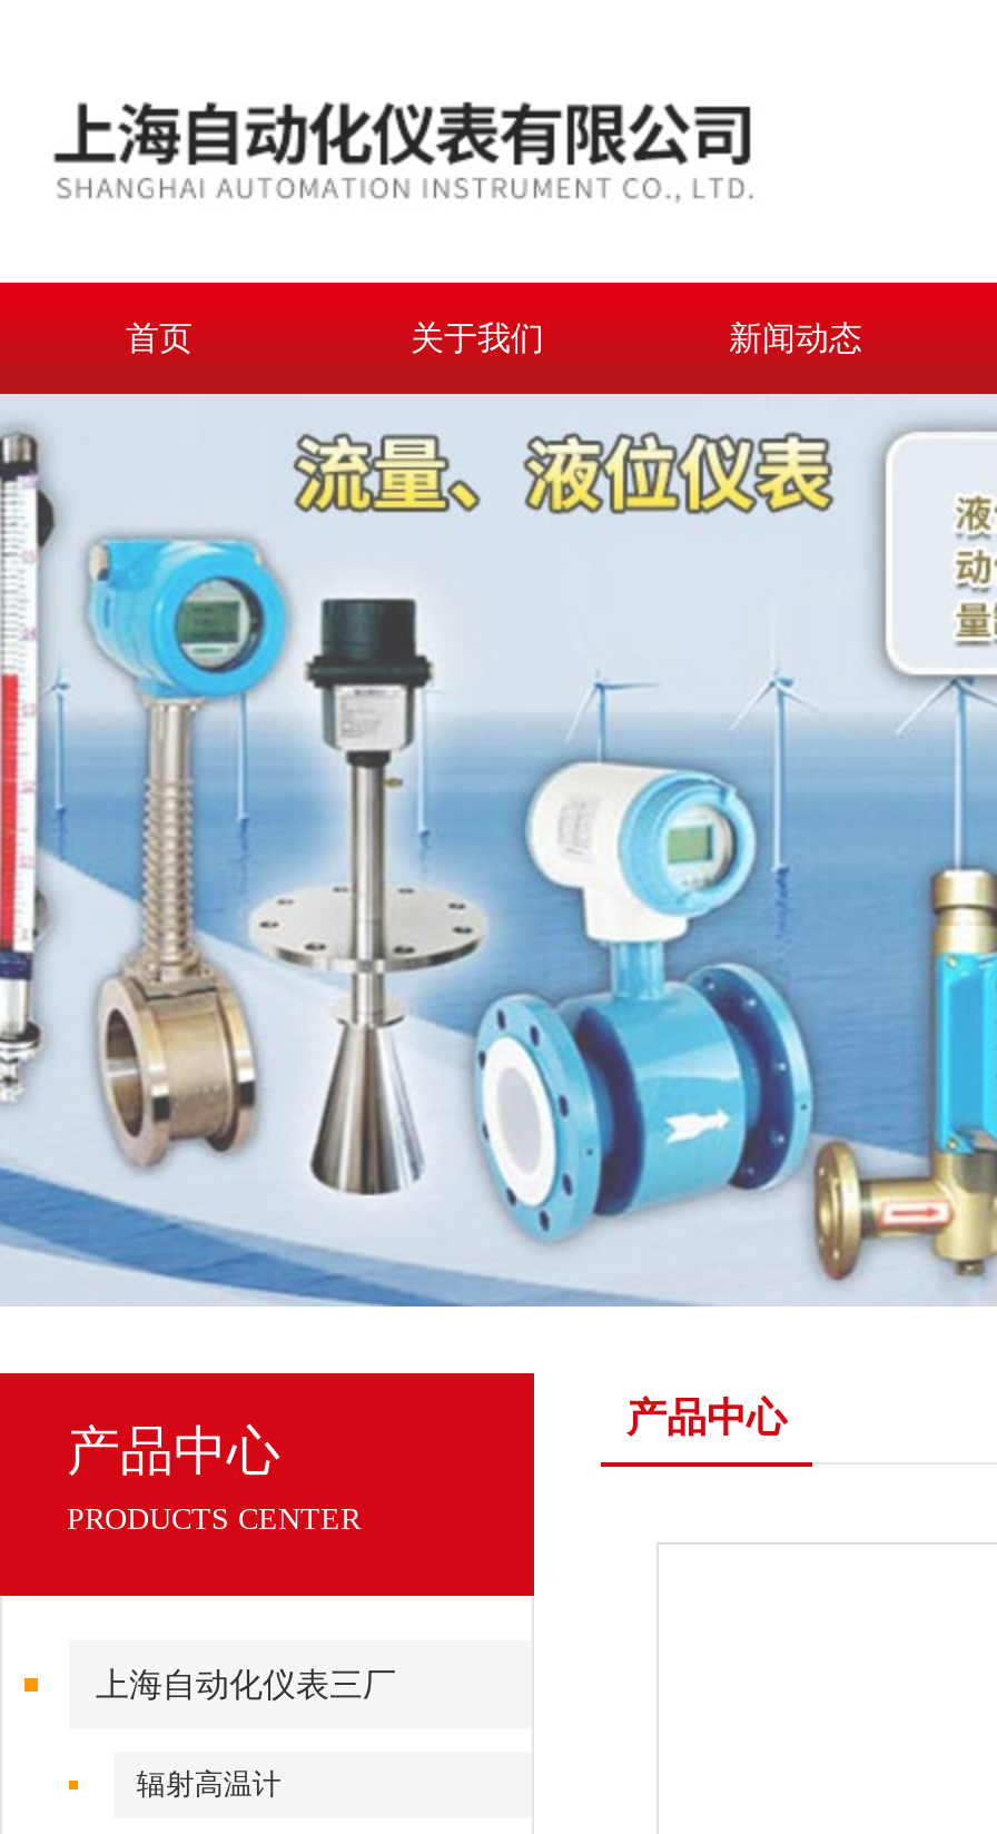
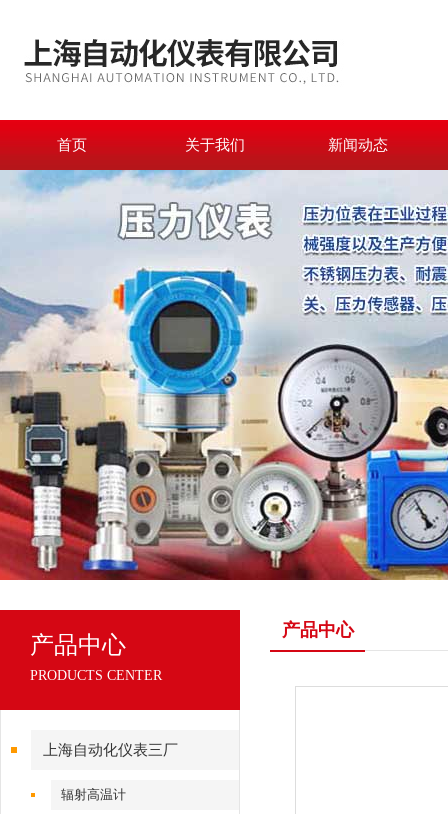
- [image]
+ [image]
